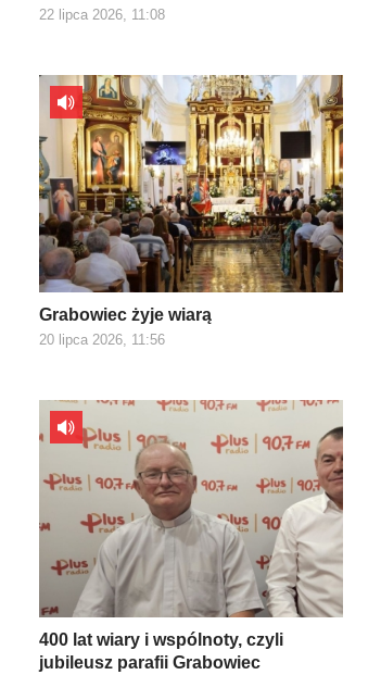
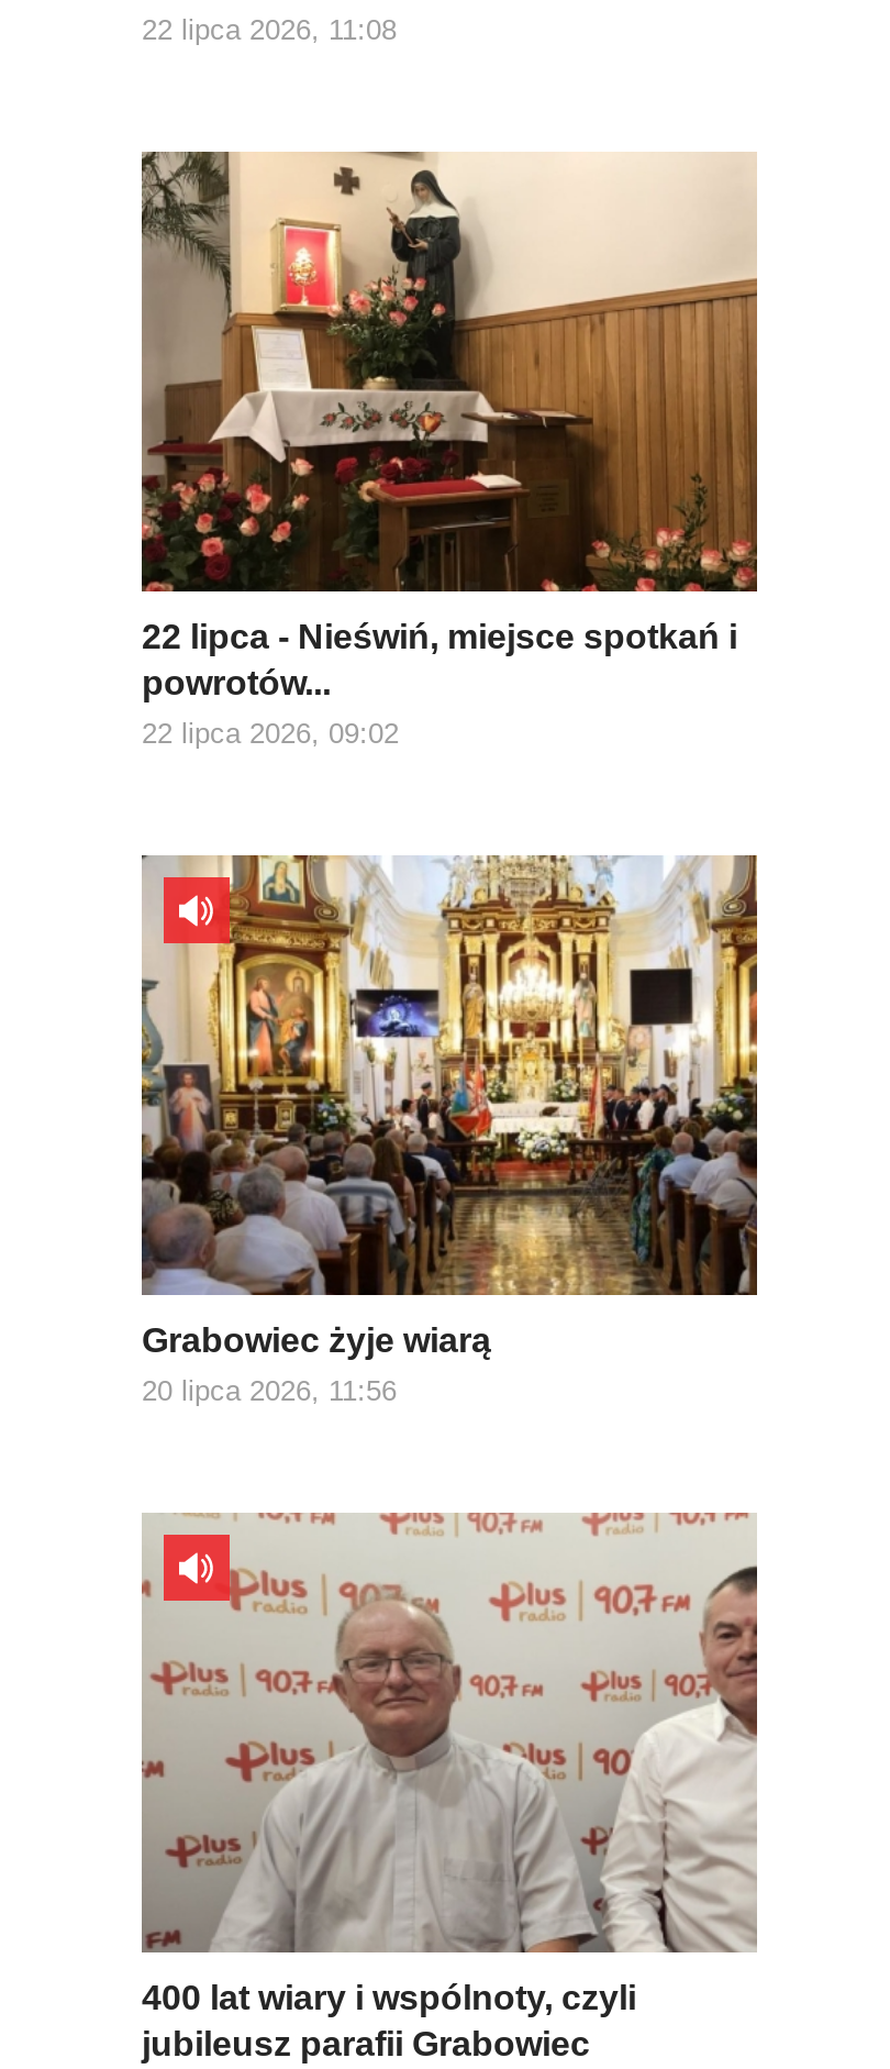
+ [image]
+ 22 lipca - Nieświń, miejsce spotkań i
+ powrotów...
+ 22 lipca 2026, 09:02
